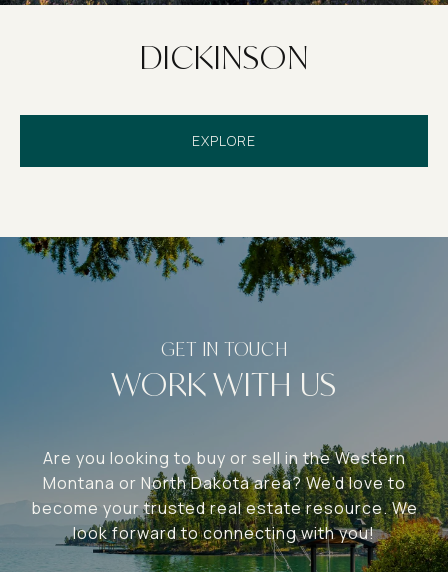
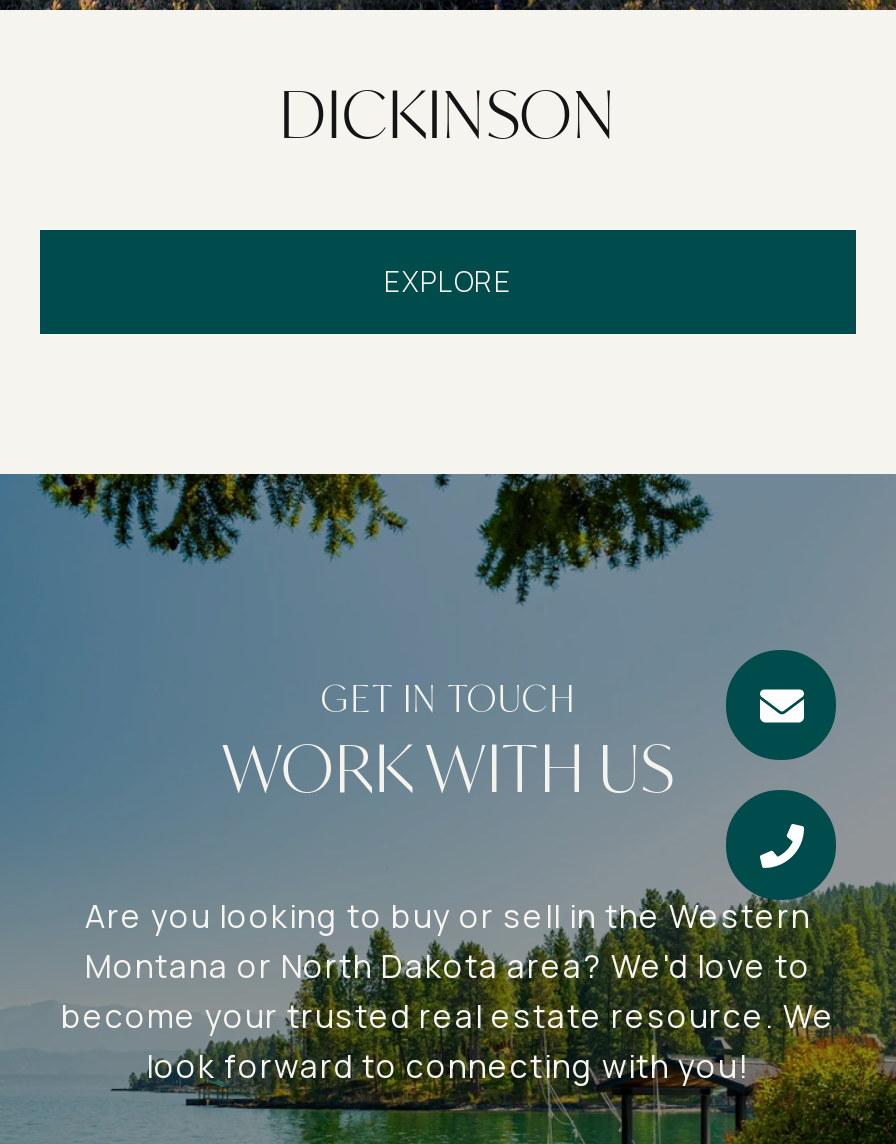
+ [image]

+ [image]
